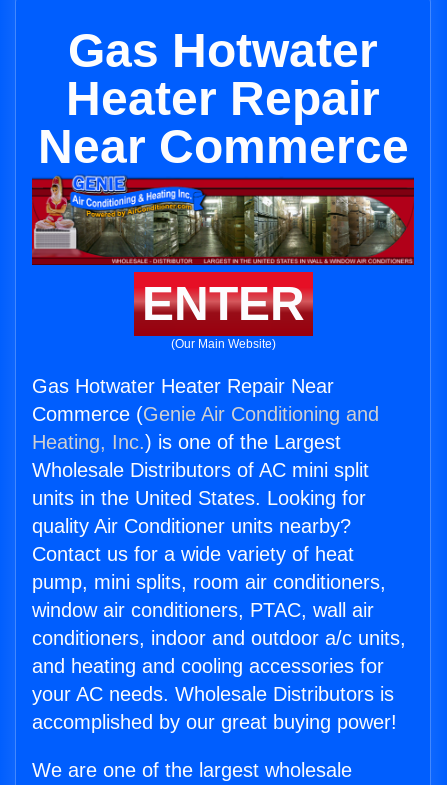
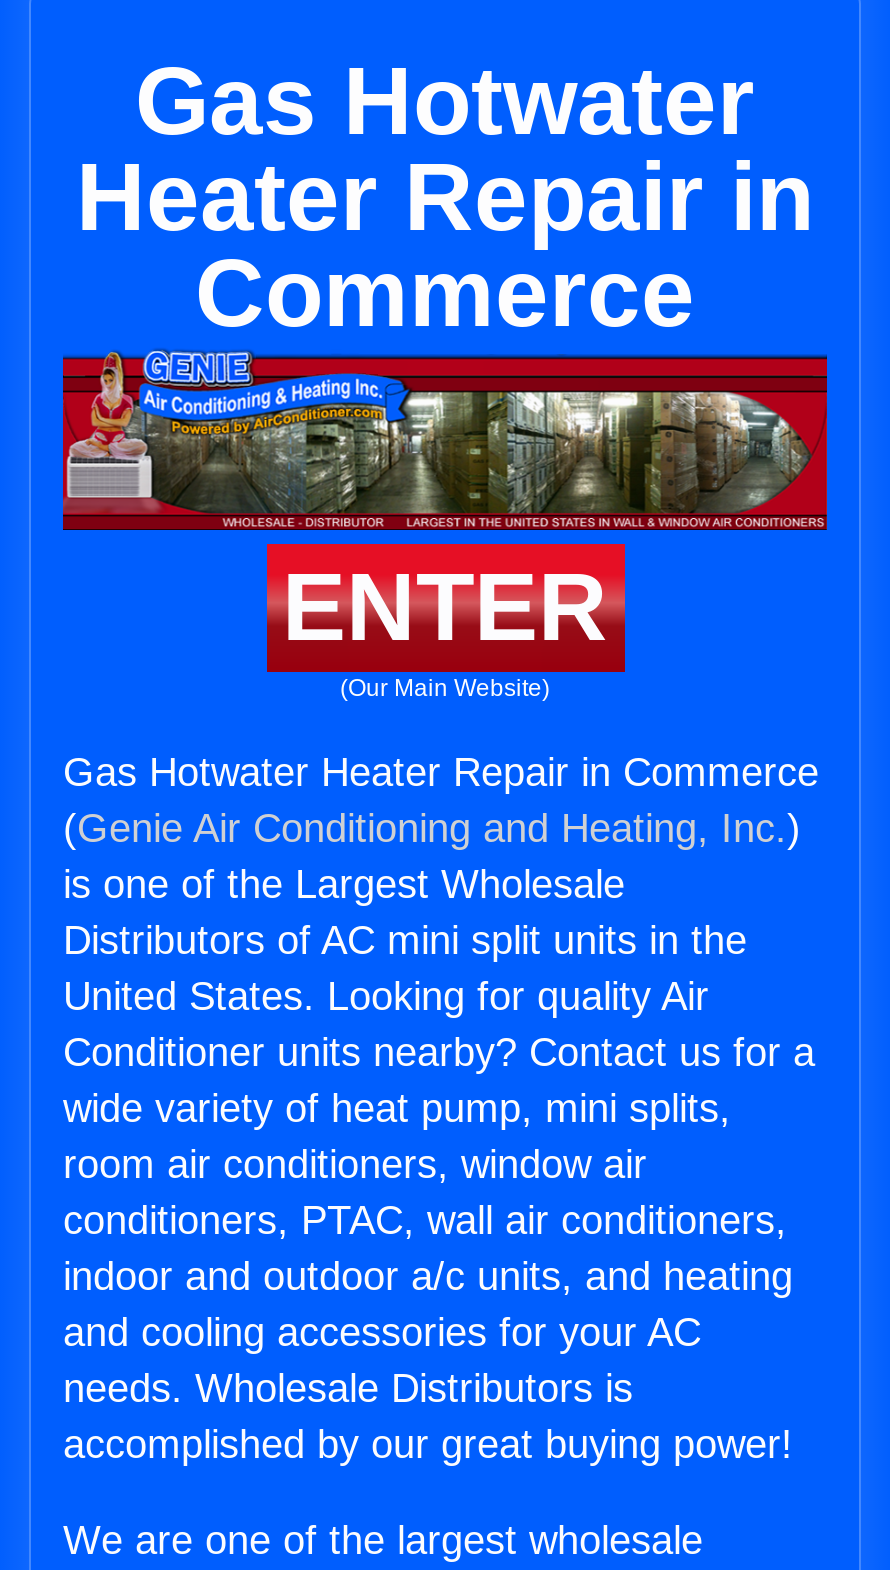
- Heater Repair
- Near Commerce
+ Heater Repair in
+ Commerce

- Gas Hotwater Heater Repair Near
- Commerce (Genie Air Conditioning and
- Heating, Inc.) is one of the Largest
- Wholesale Distributors of AC mini split
- units in the United States. Looking for
- quality Air Conditioner units nearby?
- Contact us for a wide variety of heat
- pump, mini splits, room air conditioners,
- window air conditioners, PTAC, wall air
- conditioners, indoor and outdoor a/c units,
- and heating and cooling accessories for
- your AC needs. Wholesale Distributors is
+ Gas Hotwater Heater Repair in Commerce
+ (Genie Air Conditioning and Heating, Inc.)
+ is one of the Largest Wholesale
+ Distributors of AC mini split units in the
+ United States. Looking for quality Air
+ Conditioner units nearby? Contact us for a
+ wide variety of heat pump, mini splits,
+ room air conditioners, window air
+ conditioners, PTAC, wall air conditioners,
+ indoor and outdoor a/c units, and heating
+ and cooling accessories for your AC
+ needs. Wholesale Distributors is
